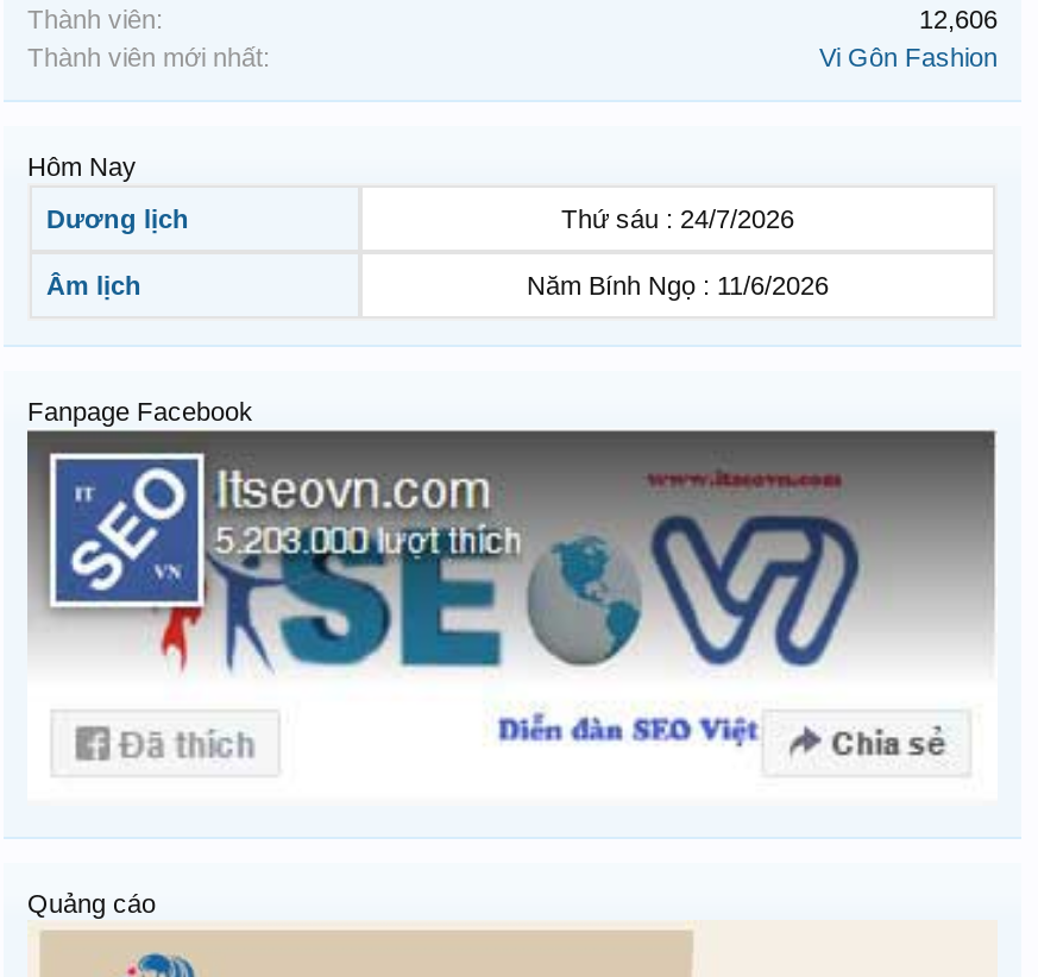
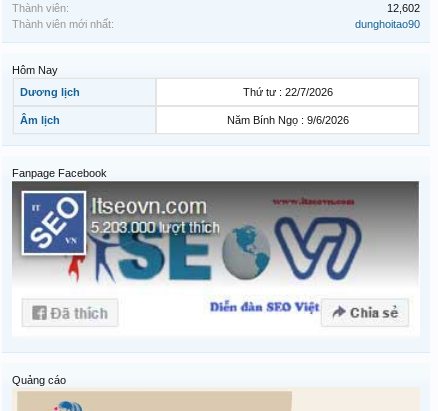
- 12,606
+ 12,602

- Vi Gôn Fashion
+ dunghoitao90

- Thứ sáu : 24/7/2026
+ Thứ tư : 22/7/2026

- Năm Bính Ngọ : 11/6/2026
+ Năm Bính Ngọ : 9/6/2026
